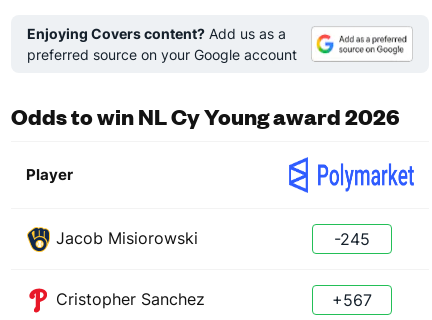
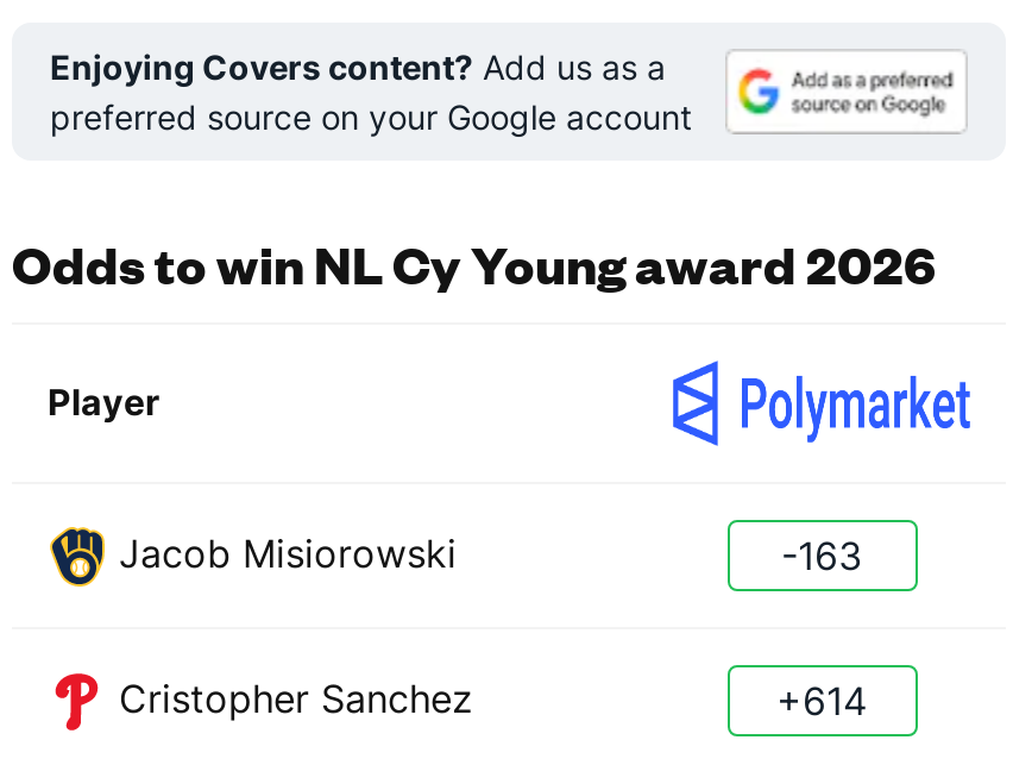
- -245
+ -163

- +567
+ +614
